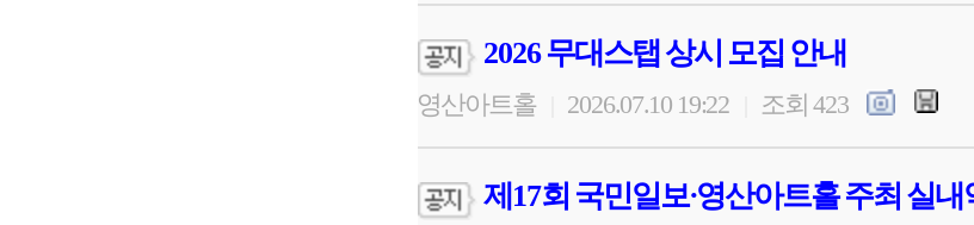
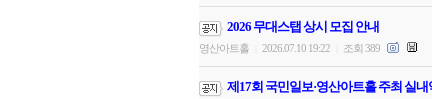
- 영산아트홀 2026.07.10 19:22 조회 423
+ 영산아트홀 2026.07.10 19:22 조회 389
